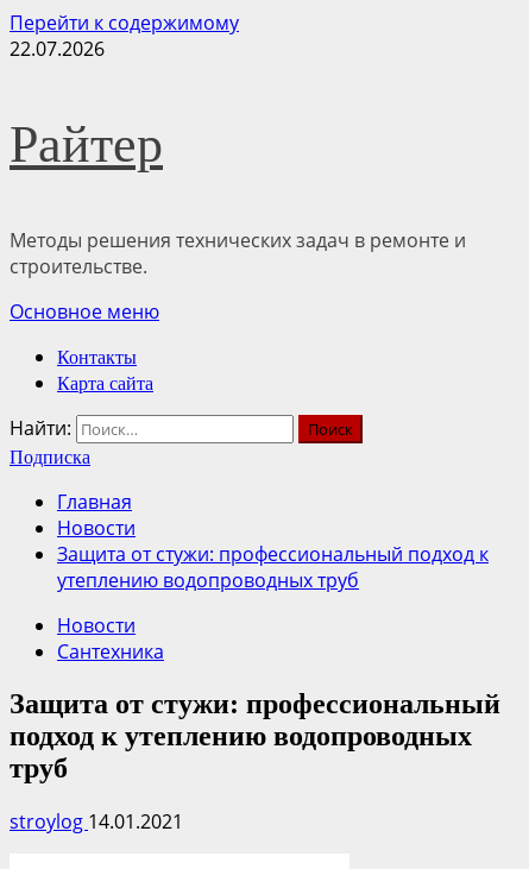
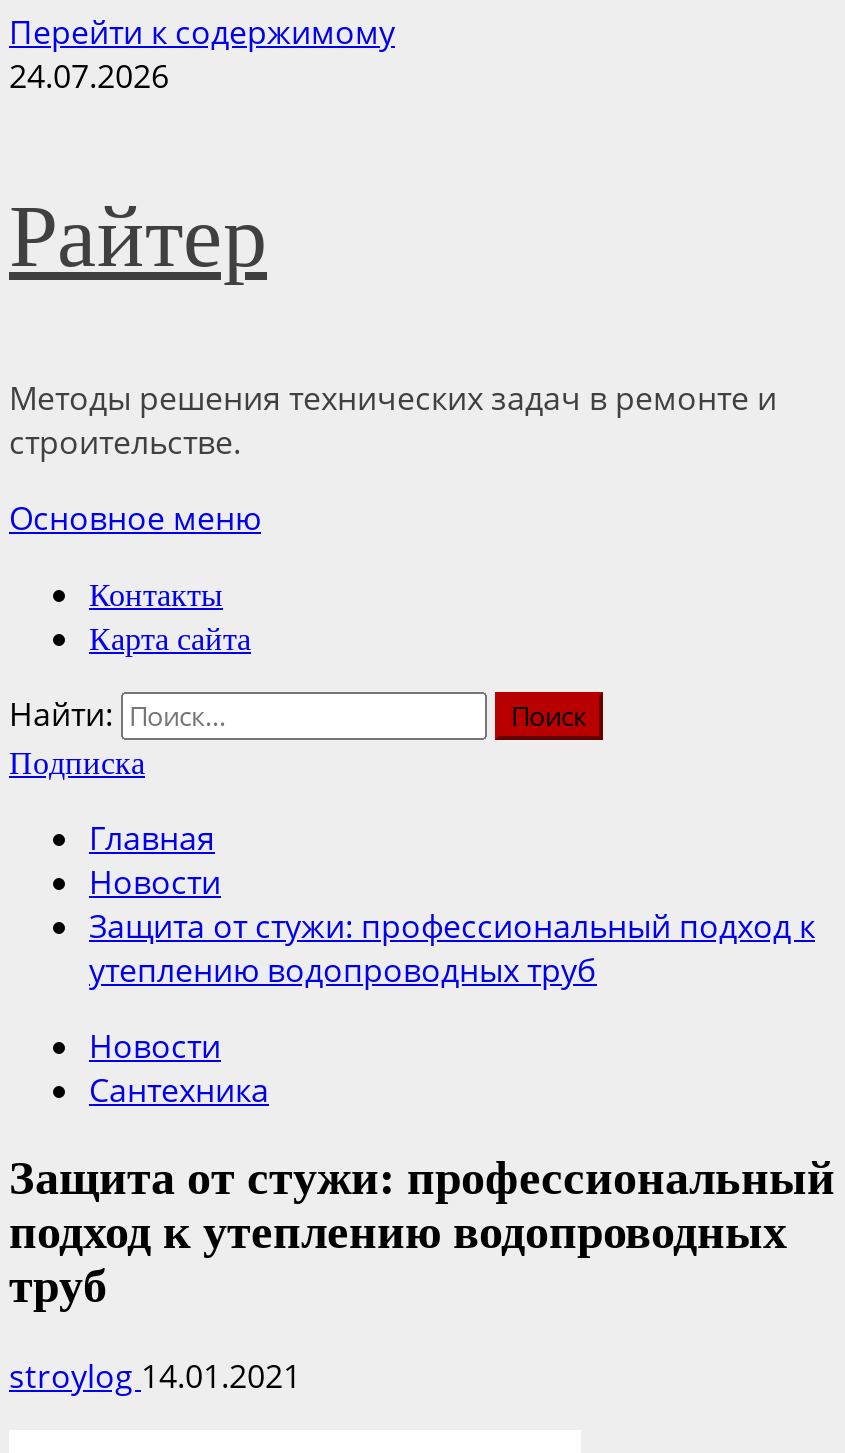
- 22.07.2026
+ 24.07.2026
